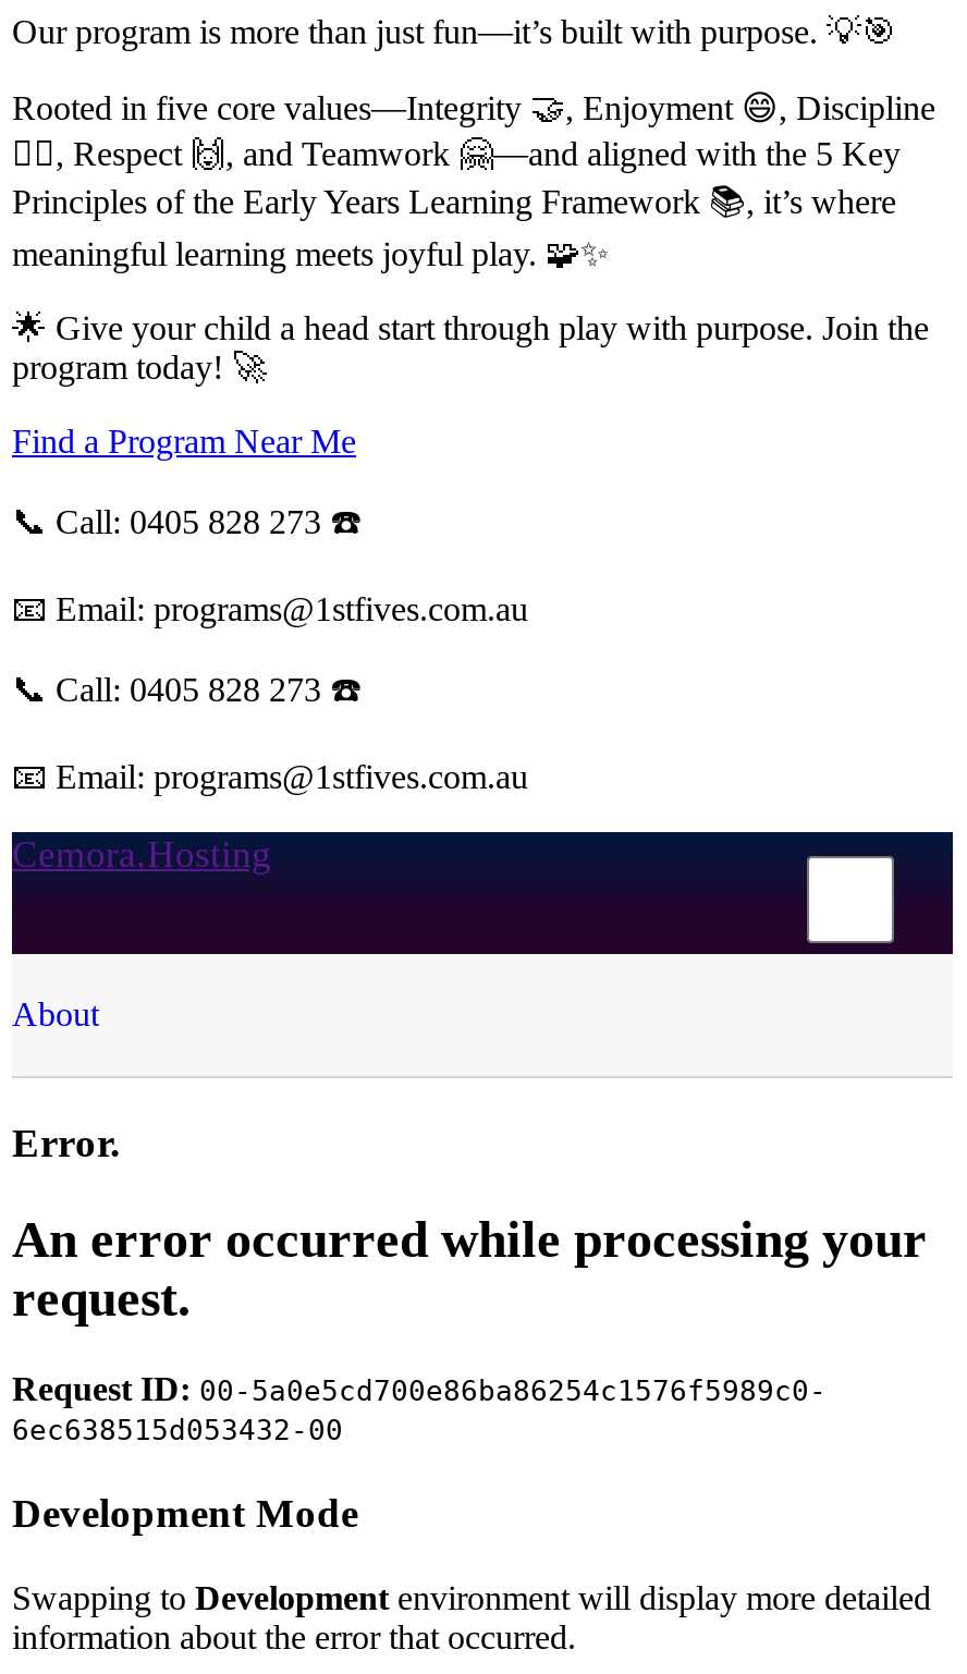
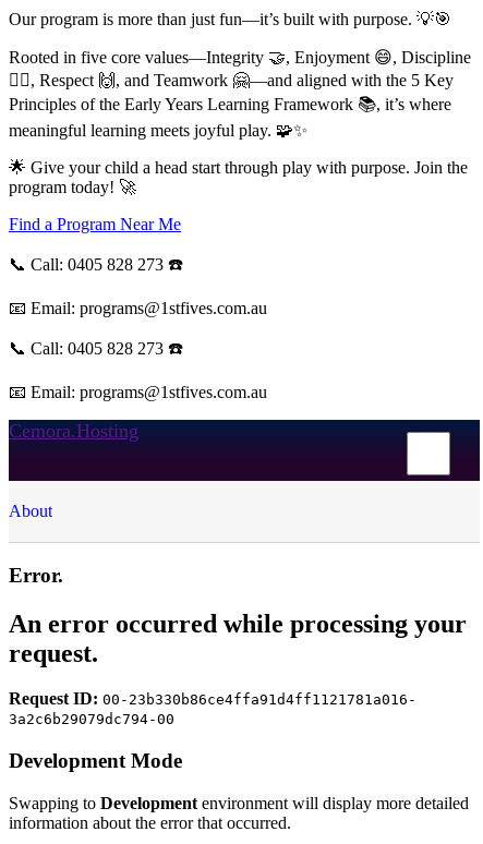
- Request ID: 00-5a0e5cd700e86ba86254c1576f5989c0-
- 6ec638515d053432-00
+ Request ID: 00-23b330b86ce4ffa91d4ff1121781a016-
+ 3a2c6b29079dc794-00
